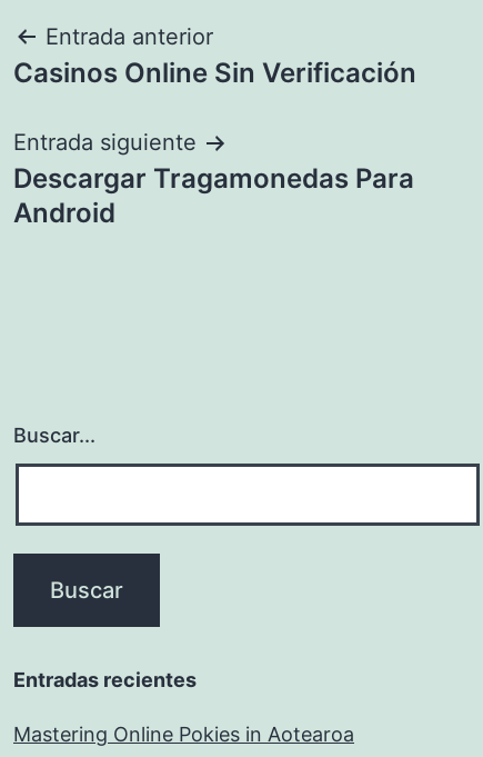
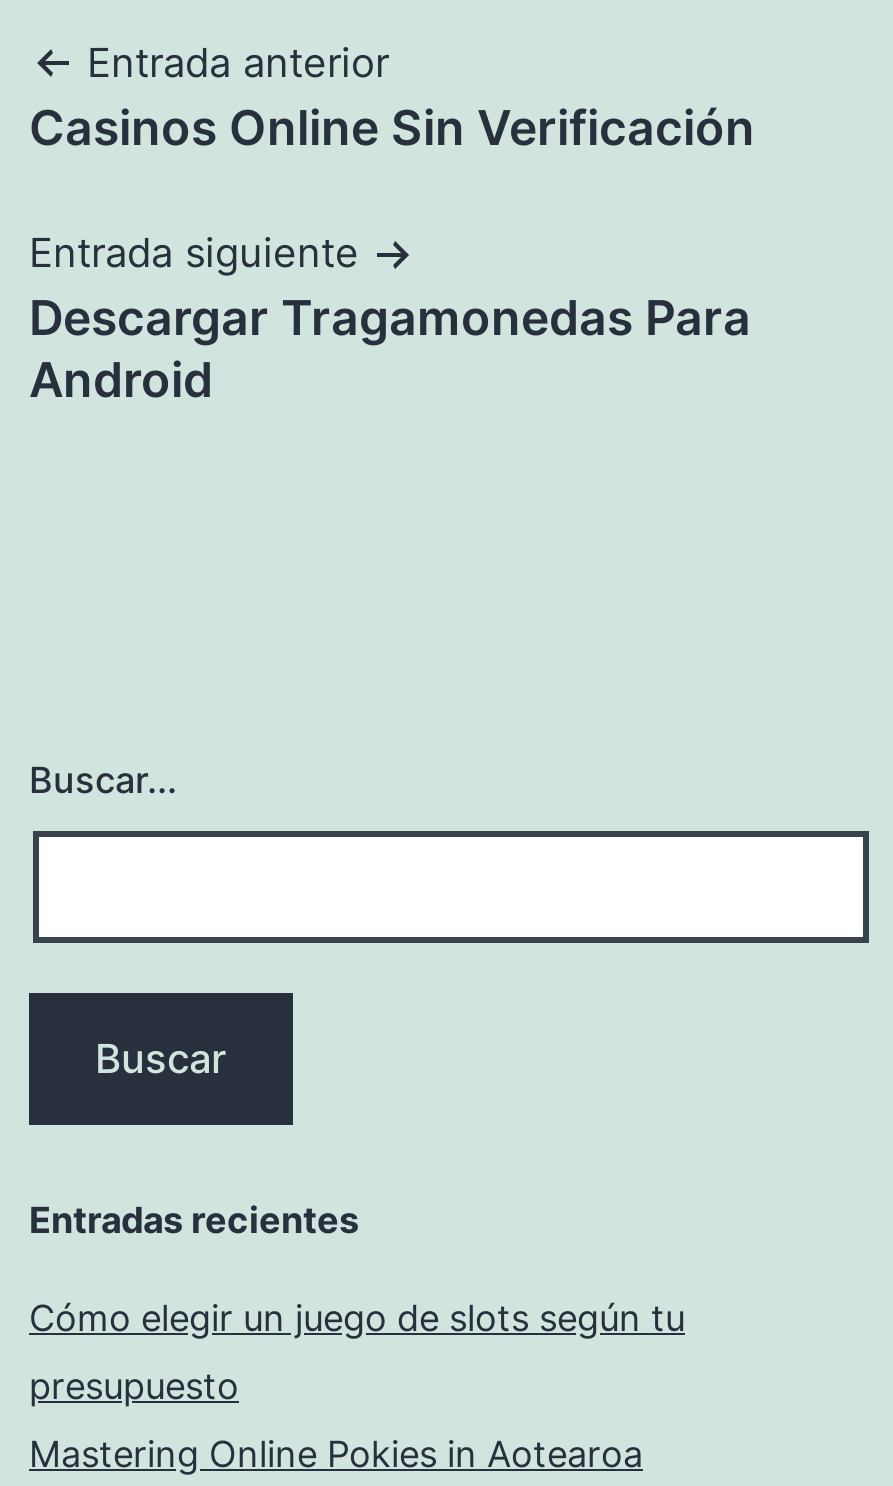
+ Cómo elegir un juego de slots según tu
+ presupuesto
